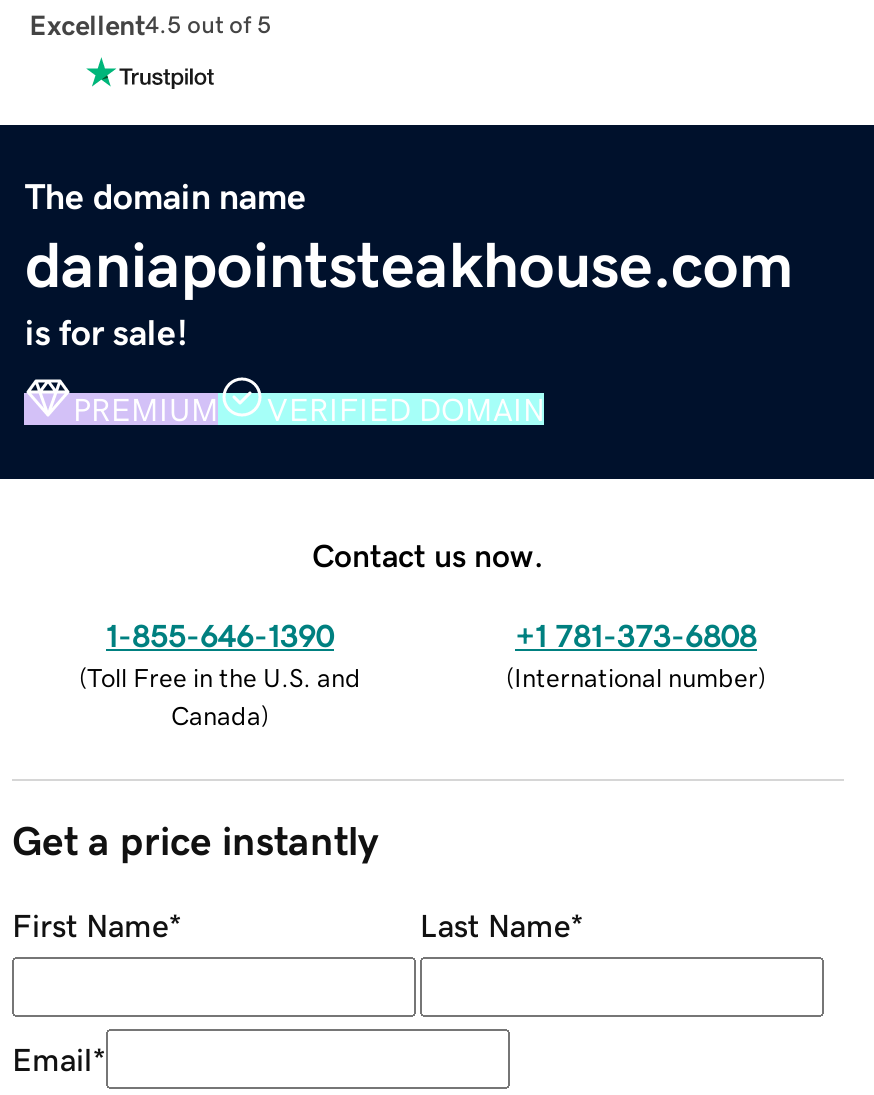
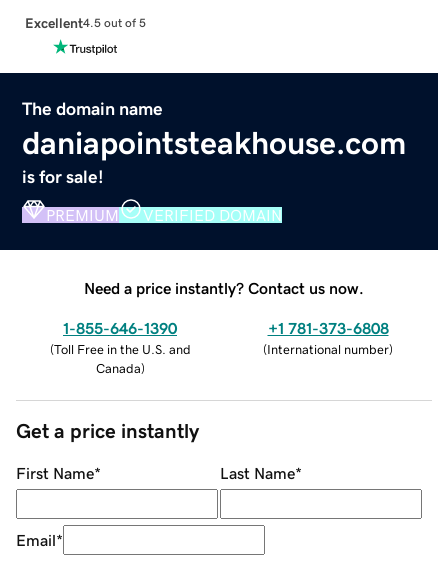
- Contact us now.
+ Need a price instantly? Contact us now.
